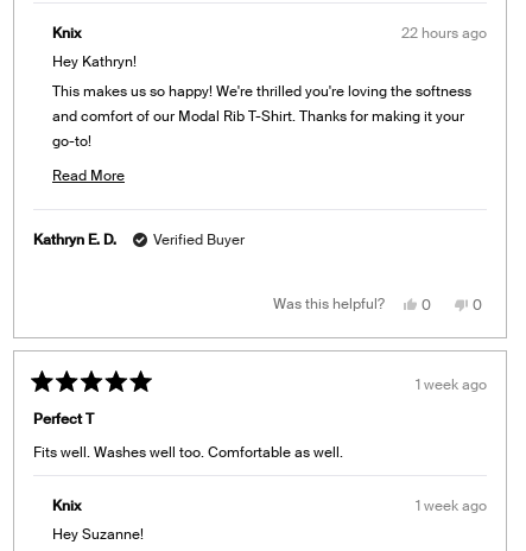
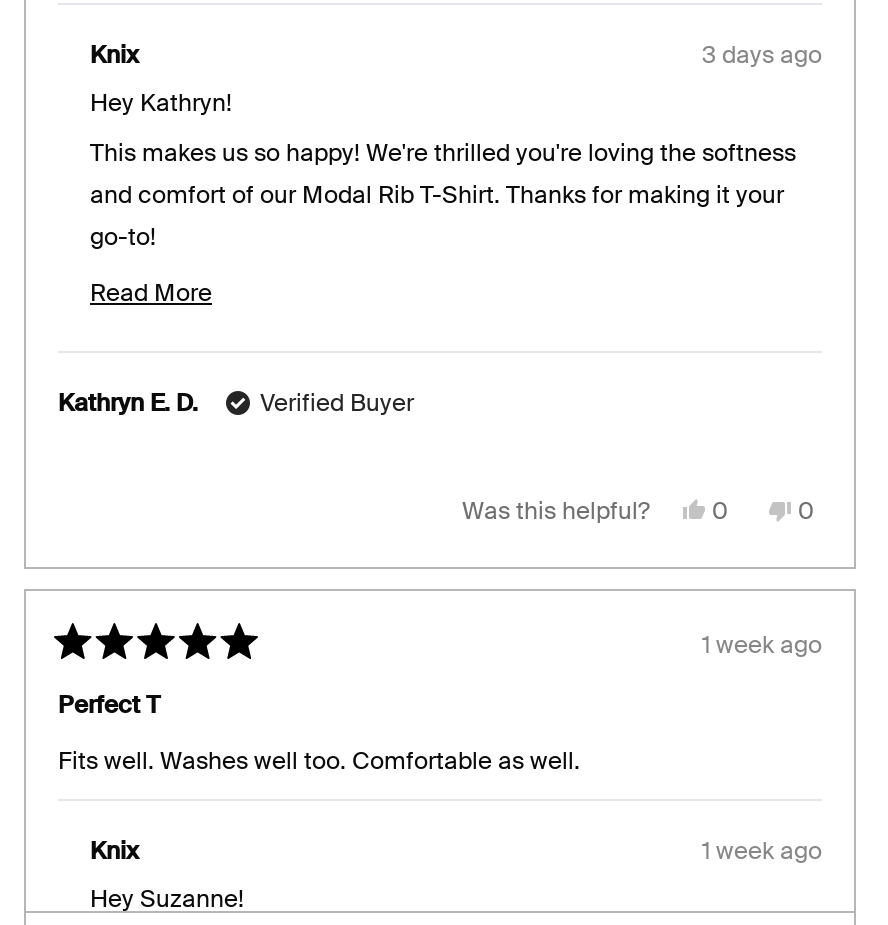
- 22 hours ago
+ 3 days ago
